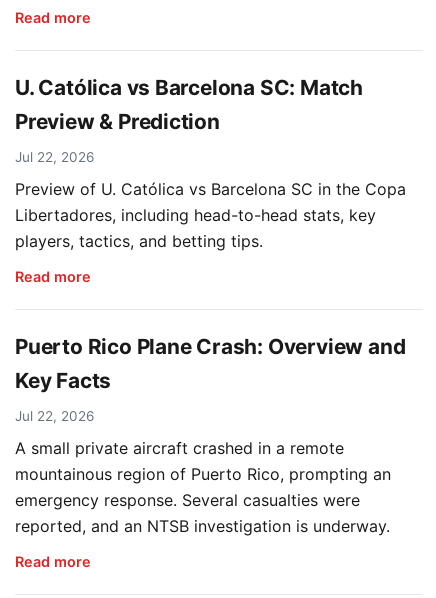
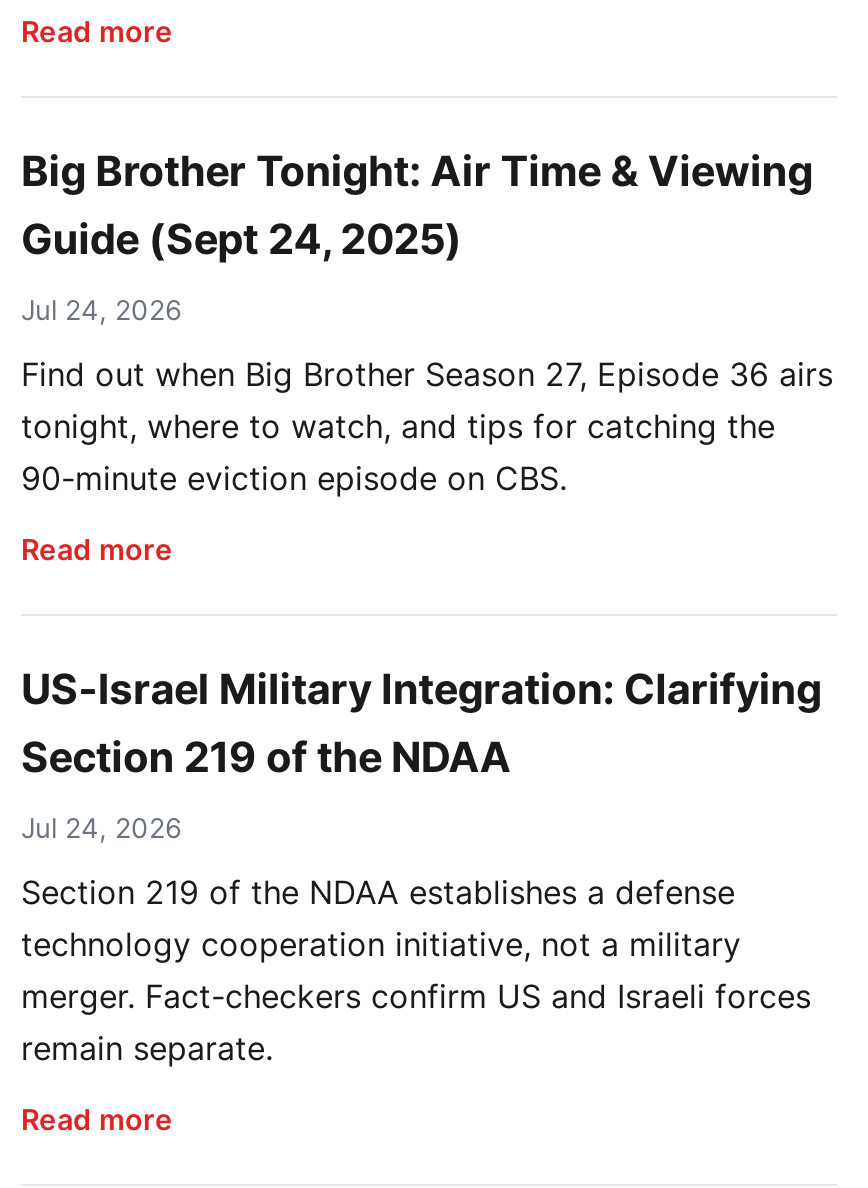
- U. Católica vs Barcelona SC: Match
- Preview & Prediction
+ Big Brother Tonight: Air Time & Viewing
+ Guide (Sept 24, 2025)

- Jul 22, 2026
+ Jul 24, 2026

- Preview of U. Católica vs Barcelona SC in the Copa
- Libertadores, including head-to-head stats, key
- players, tactics, and betting tips.
+ Find out when Big Brother Season 27, Episode 36 airs
+ tonight, where to watch, and tips for catching the
+ 90-minute eviction episode on CBS.

- Puerto Rico Plane Crash: Overview and
- Key Facts
+ US-Israel Military Integration: Clarifying
+ Section 219 of the NDAA

- Jul 22, 2026
+ Jul 24, 2026

- A small private aircraft crashed in a remote
- mountainous region of Puerto Rico, prompting an
- emergency response. Several casualties were
- reported, and an NTSB investigation is underway.
+ Section 219 of the NDAA establishes a defense
+ technology cooperation initiative, not a military
+ merger. Fact-checkers confirm US and Israeli forces
+ remain separate.
